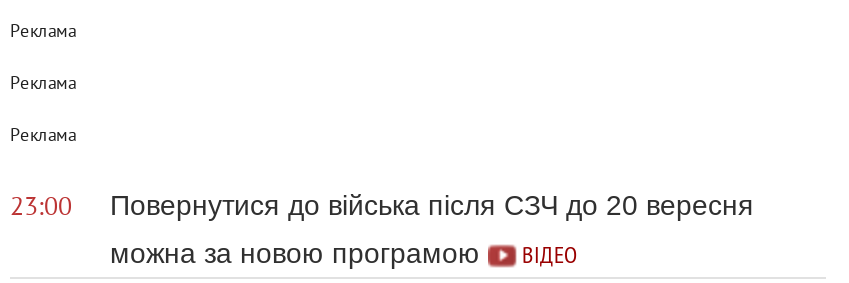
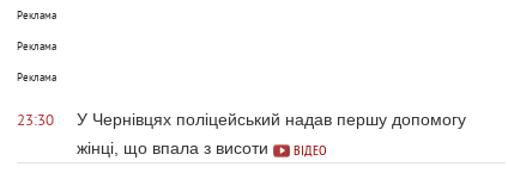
- 23:00
- Повернутися до війська після СЗЧ до 20 вересня
+ 23:30
+ У Чернівцях поліцейський надав першу допомогу

- можна за новою програмою
+ жінці, що впала з висоти
